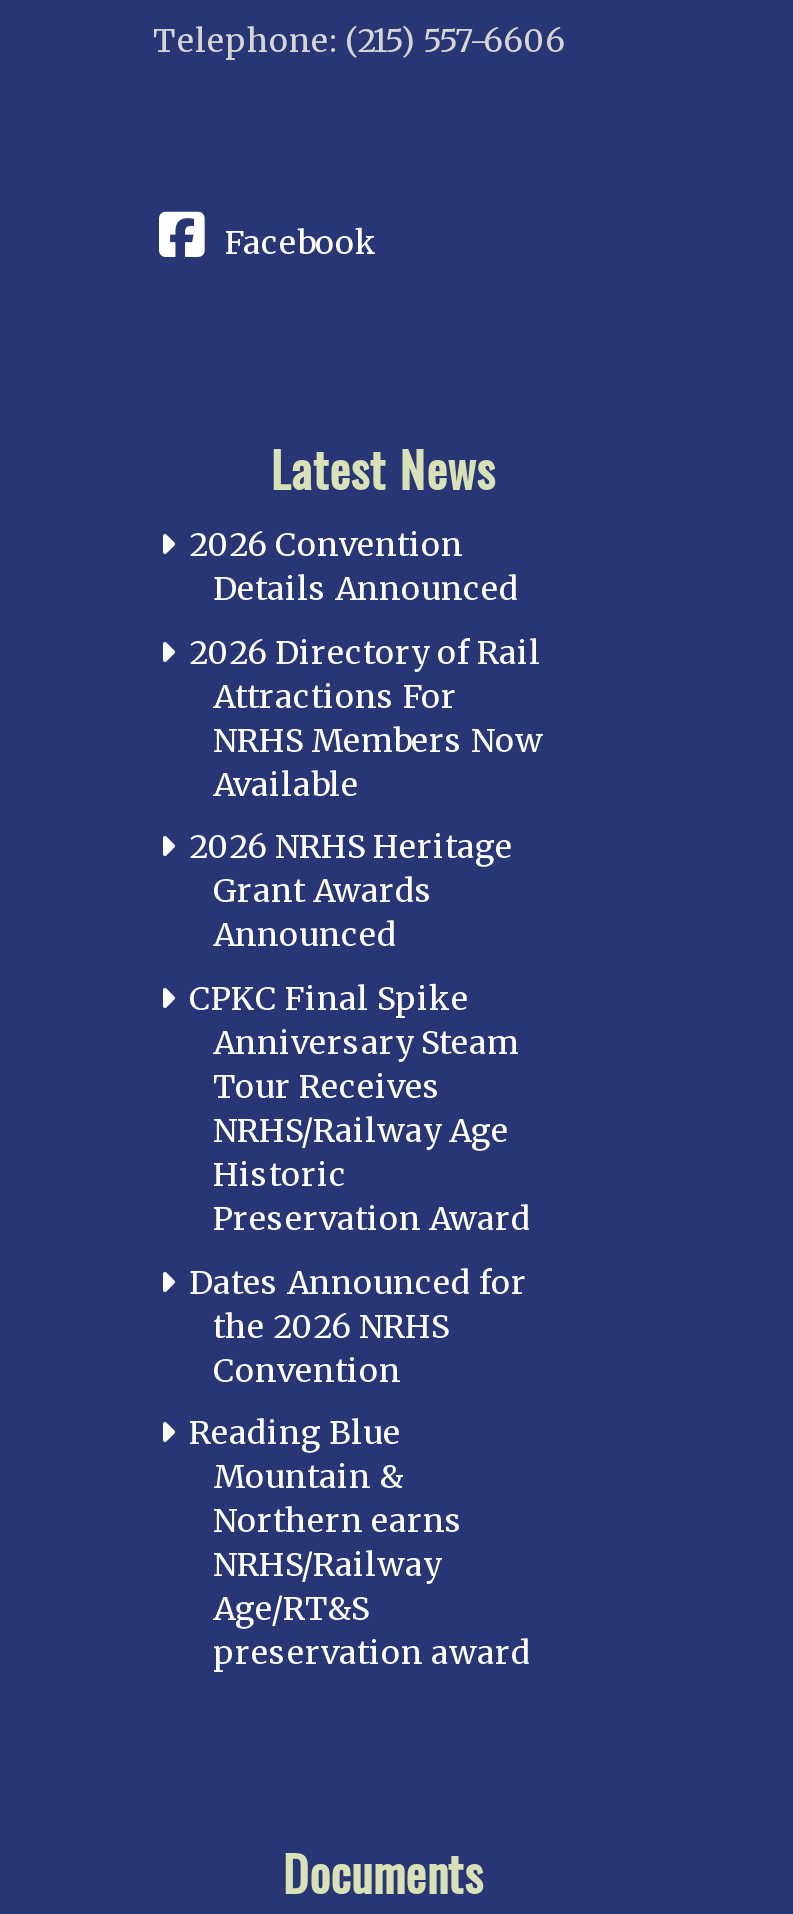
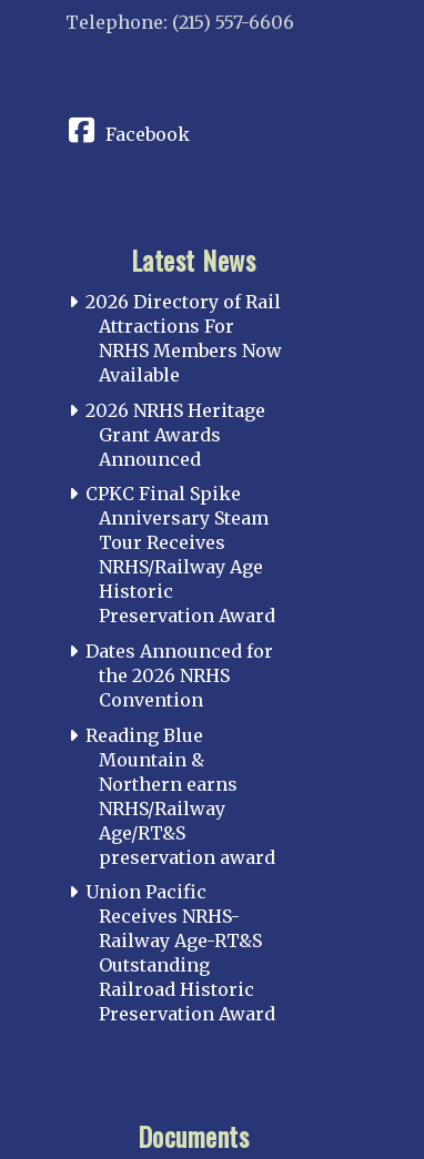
- 2026 Convention
- Details Announced

moved up: 2026 Directory of Rail | Attractions For | NRHS Members Now | ... | Age/RT&S | preservation award

+ Union Pacific
+ Receives NRHS-
+ Railway Age-RT&S
+ Outstanding
+ Railroad Historic
+ Preservation Award
